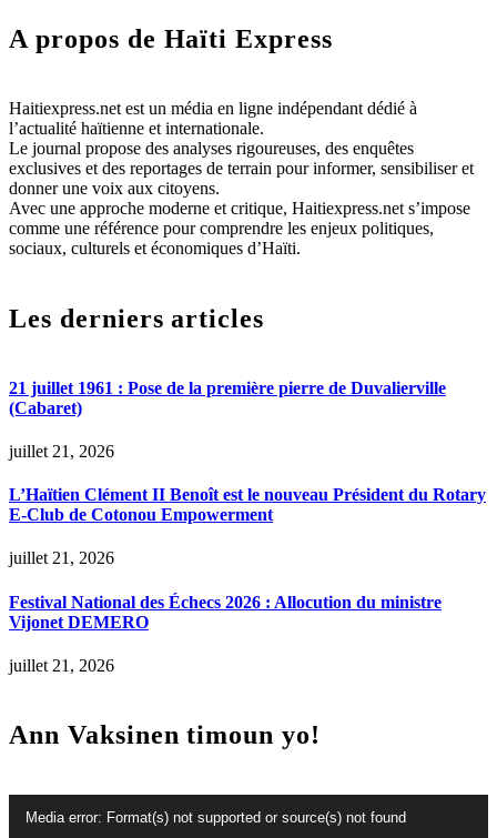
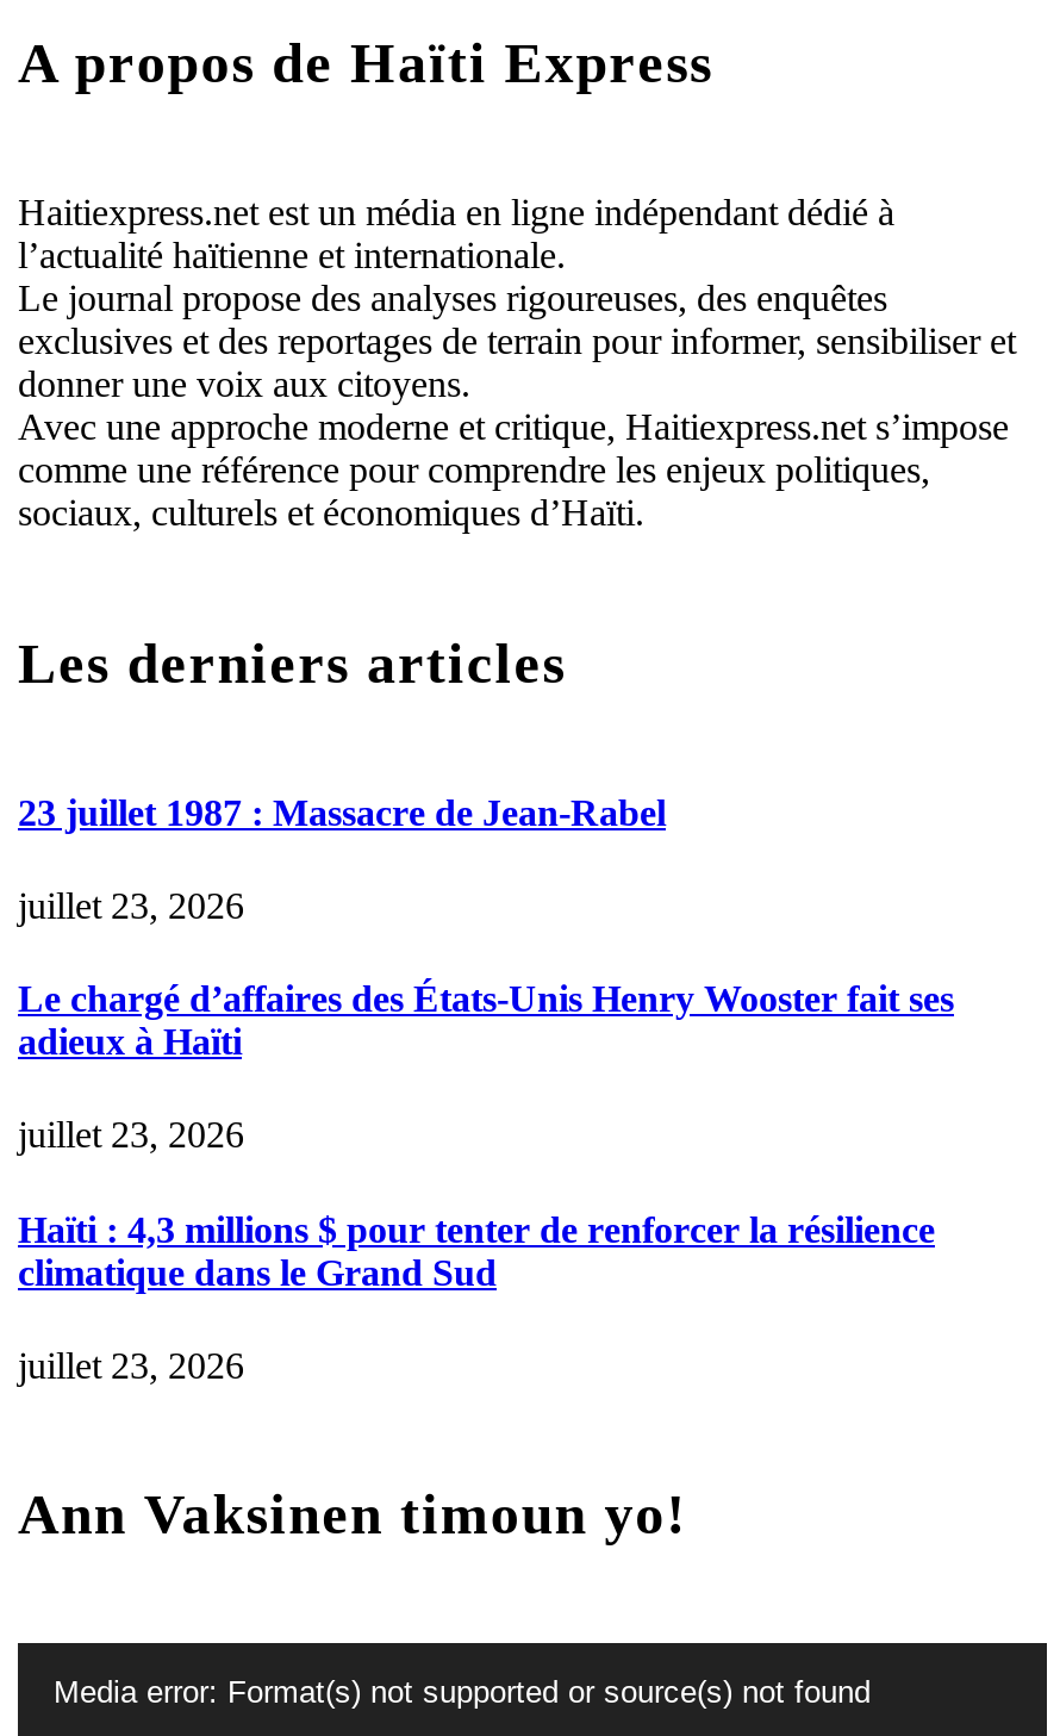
- 21 juillet 1961 : Pose de la première pierre de Duvalierville
- (Cabaret)
+ 23 juillet 1987 : Massacre de Jean-Rabel

- juillet 21, 2026
+ juillet 23, 2026

- L’Haïtien Clément II Benoît est le nouveau Président du Rotary
- E-Club de Cotonou Empowerment
+ Le chargé d’affaires des États-Unis Henry Wooster fait ses
+ adieux à Haïti

- juillet 21, 2026
+ juillet 23, 2026

- Festival National des Échecs 2026 : Allocution du ministre
- Vijonet DEMERO
+ Haïti : 4,3 millions $ pour tenter de renforcer la résilience
+ climatique dans le Grand Sud

- juillet 21, 2026
+ juillet 23, 2026
